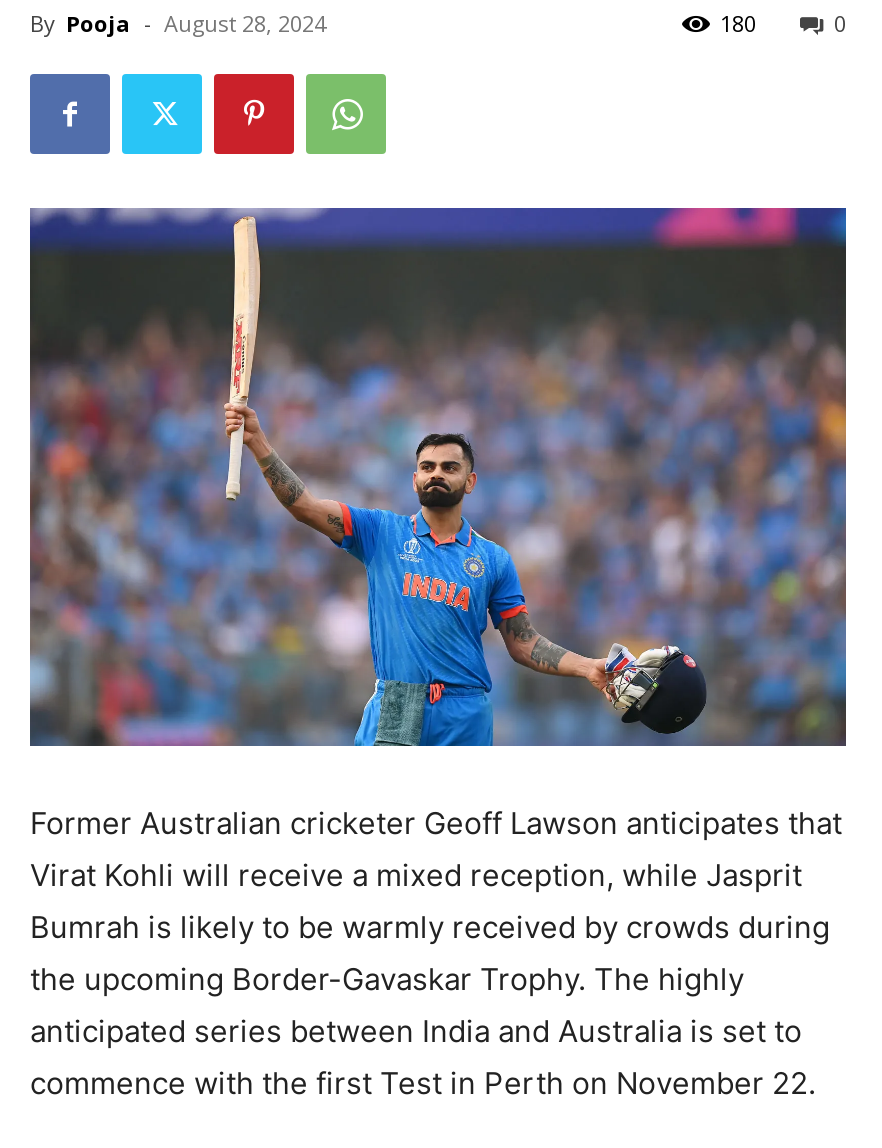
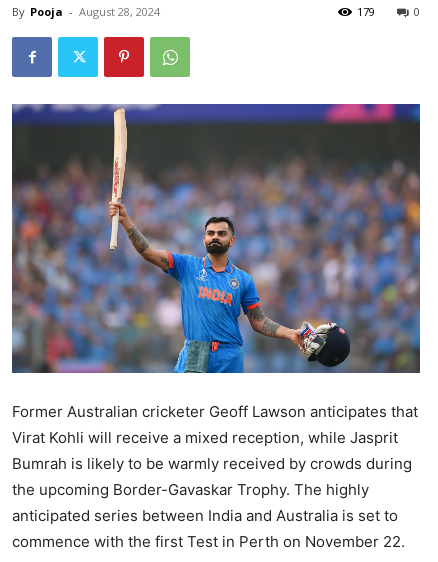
- 180
+ 179
